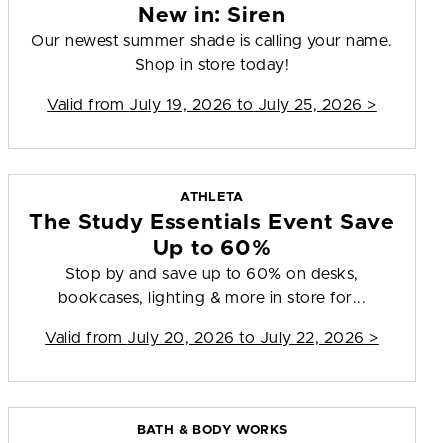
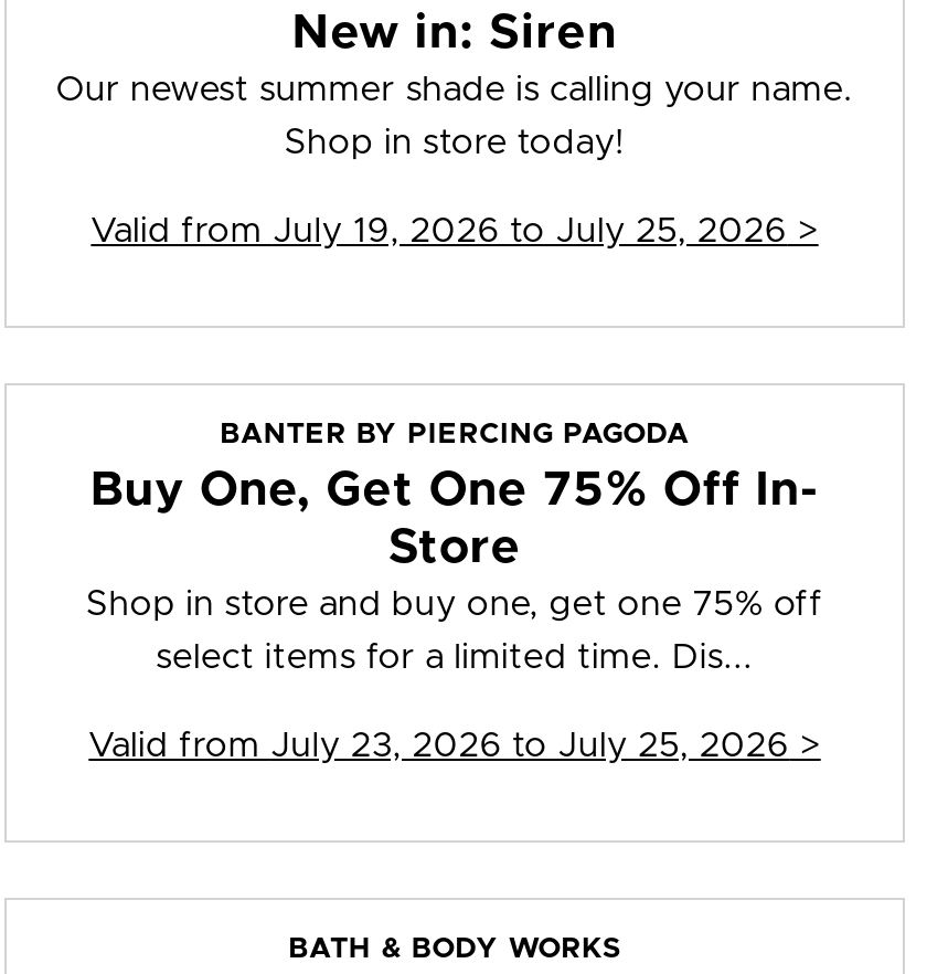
- ATHLETA
- The Study Essentials Event Save
- Up to 60%
- Stop by and save up to 60% on desks,
+ BANTER BY PIERCING PAGODA
+ Buy One, Get One 75% Off In-
+ Store
+ Shop in store and buy one, get one 75% off

- bookcases, lighting & more in store for...
+ select items for a limited time. Dis...

- Valid from July 20, 2026 to July 22, 2026 >
+ Valid from July 23, 2026 to July 25, 2026 >
